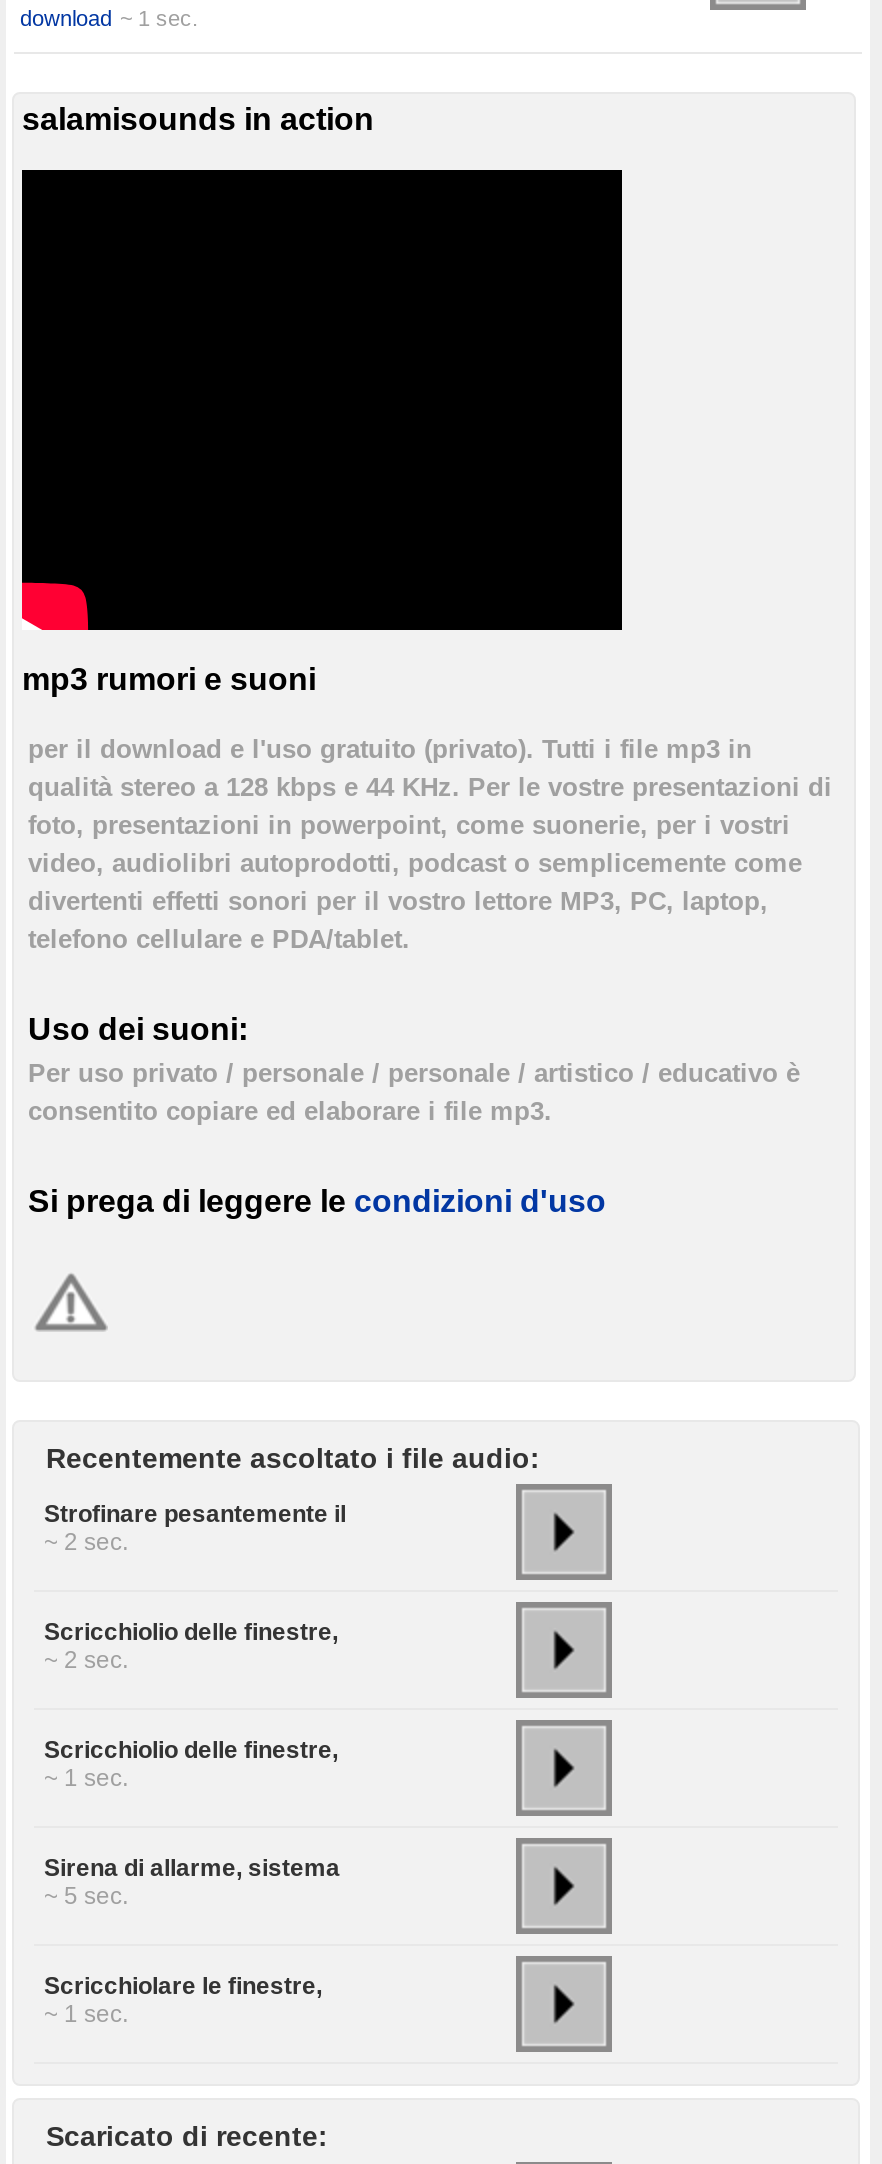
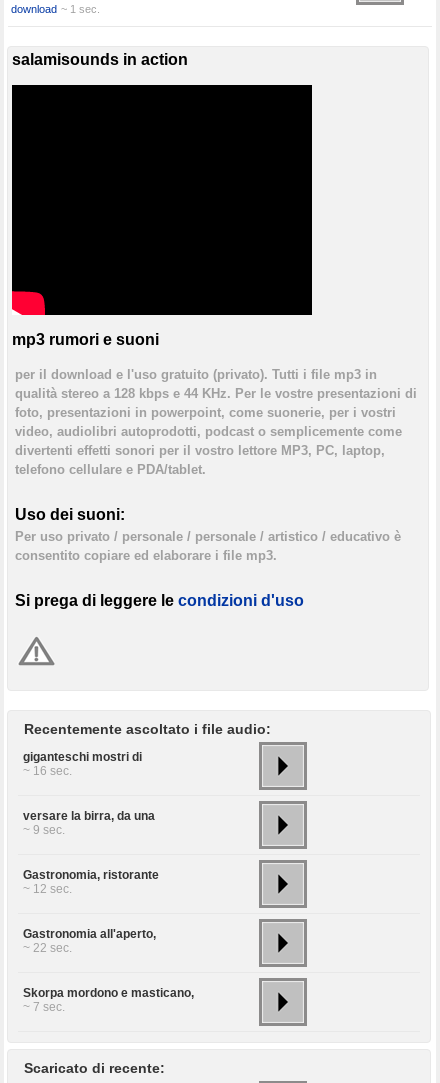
- Strofinare pesantemente il
- ~ 2 sec.
+ giganteschi mostri di
+ ~ 16 sec.

- Scricchiolio delle finestre,
- ~ 2 sec.
+ versare la birra, da una
+ ~ 9 sec.

- Scricchiolio delle finestre,
- ~ 1 sec.
+ Gastronomia, ristorante
+ ~ 12 sec.

- Sirena di allarme, sistema
- ~ 5 sec.
+ Gastronomia all'aperto,
+ ~ 22 sec.

- Scricchiolare le finestre,
- ~ 1 sec.
+ Skorpa mordono e masticano,
+ ~ 7 sec.
